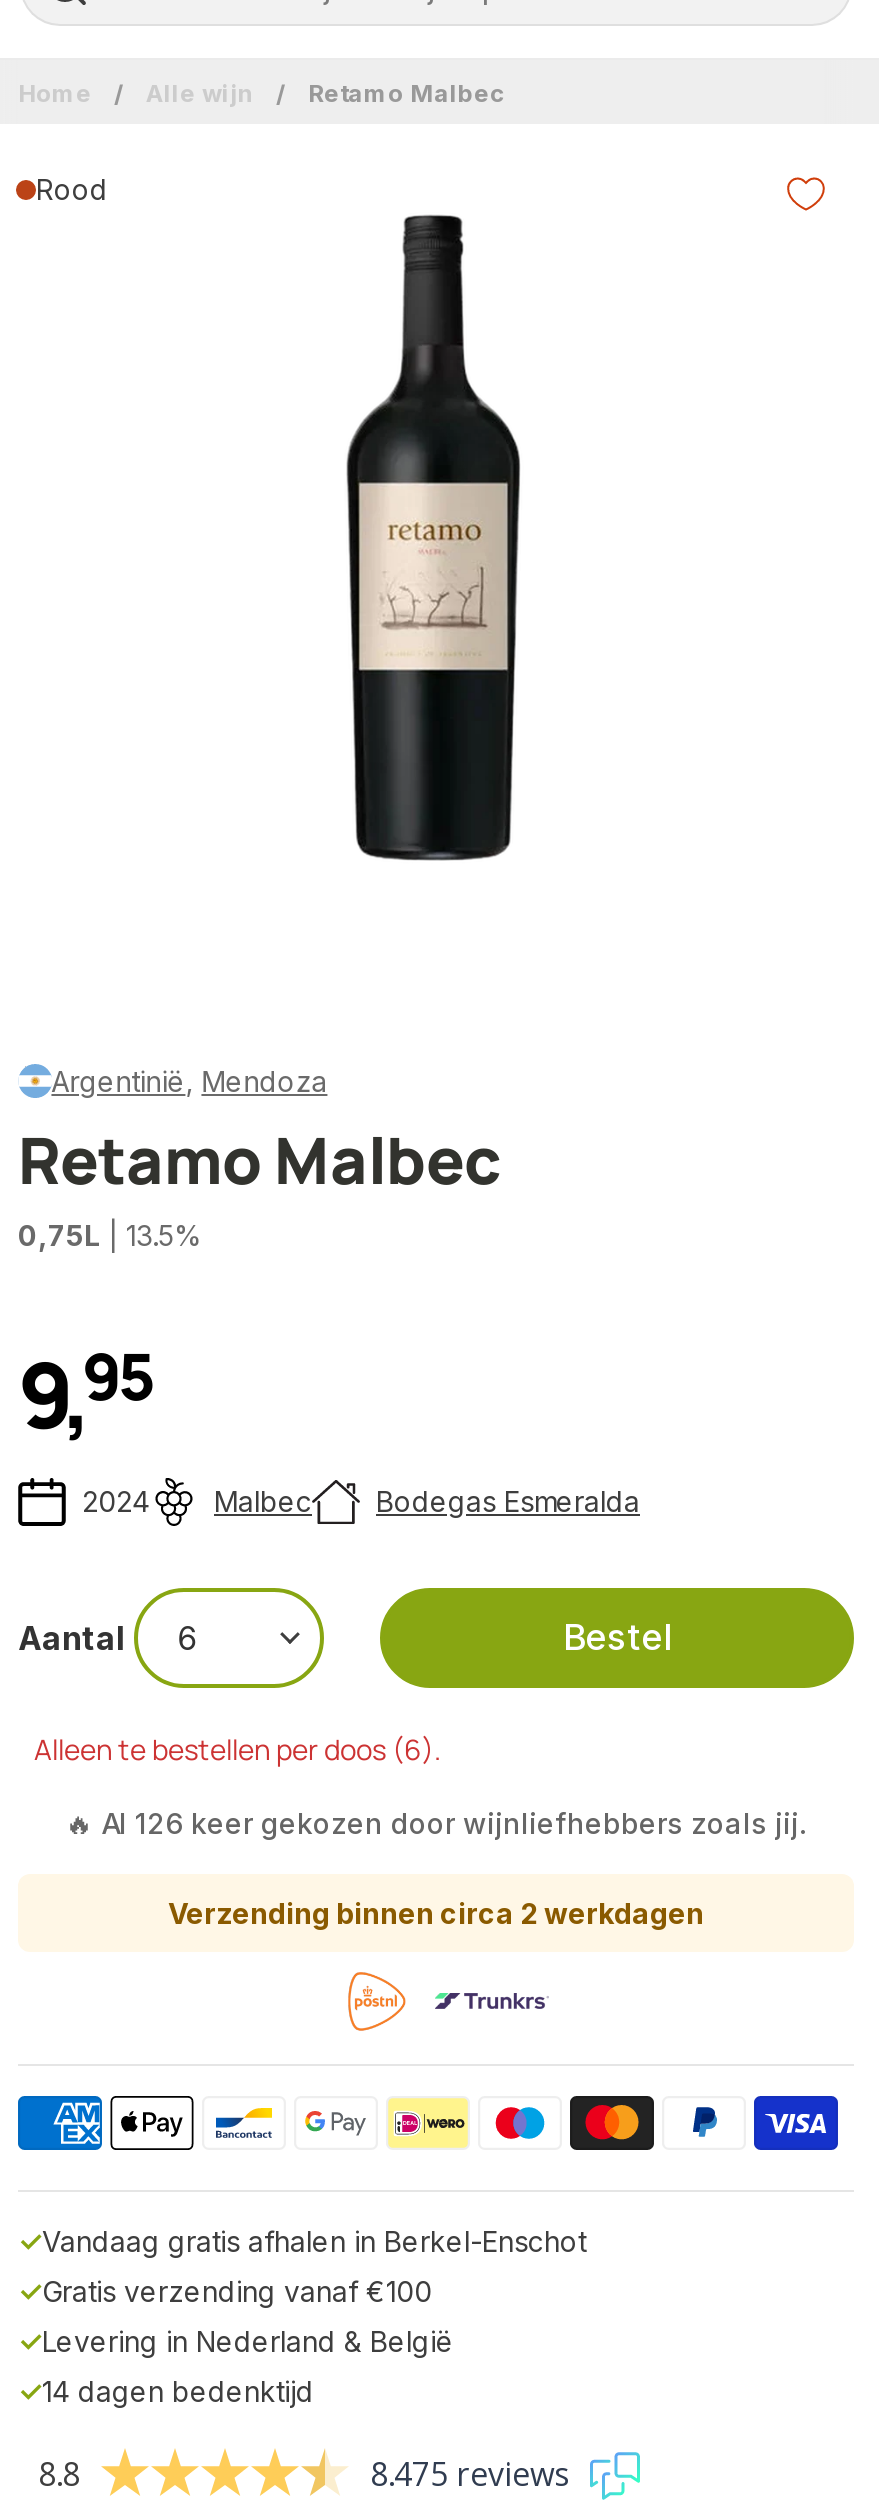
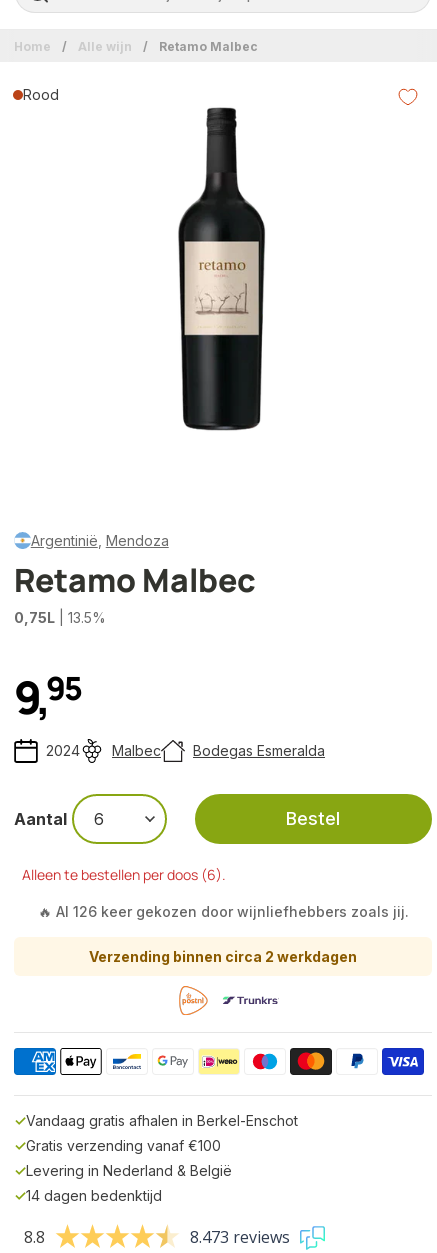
- 8.475 reviews
+ 8.473 reviews
